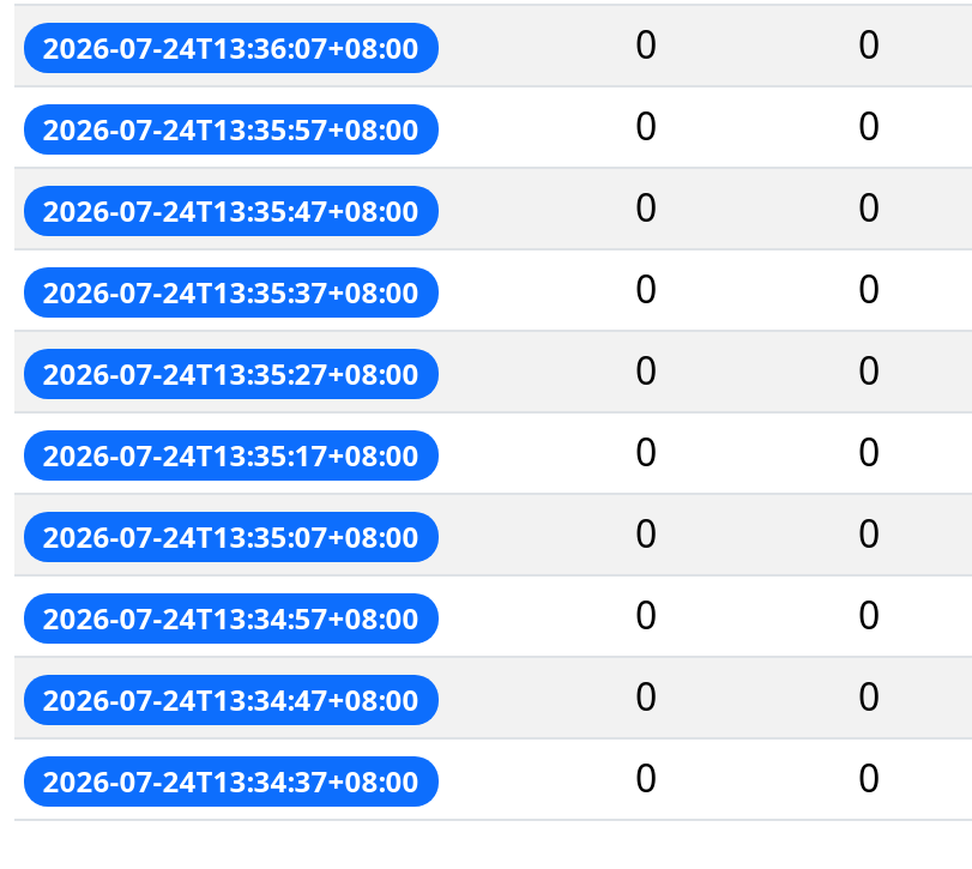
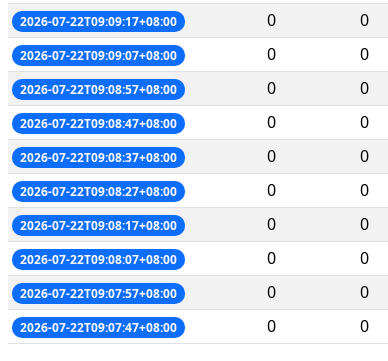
- 2026-07-24T13:36:07+08:00
+ 2026-07-22T09:09:17+08:00

- 2026-07-24T13:35:57+08:00
+ 2026-07-22T09:09:07+08:00

- 2026-07-24T13:35:47+08:00
+ 2026-07-22T09:08:57+08:00

- 2026-07-24T13:35:37+08:00
+ 2026-07-22T09:08:47+08:00

- 2026-07-24T13:35:27+08:00
+ 2026-07-22T09:08:37+08:00

- 2026-07-24T13:35:17+08:00
+ 2026-07-22T09:08:27+08:00

- 2026-07-24T13:35:07+08:00
+ 2026-07-22T09:08:17+08:00

- 2026-07-24T13:34:57+08:00
+ 2026-07-22T09:08:07+08:00

- 2026-07-24T13:34:47+08:00
+ 2026-07-22T09:07:57+08:00

- 2026-07-24T13:34:37+08:00
+ 2026-07-22T09:07:47+08:00
